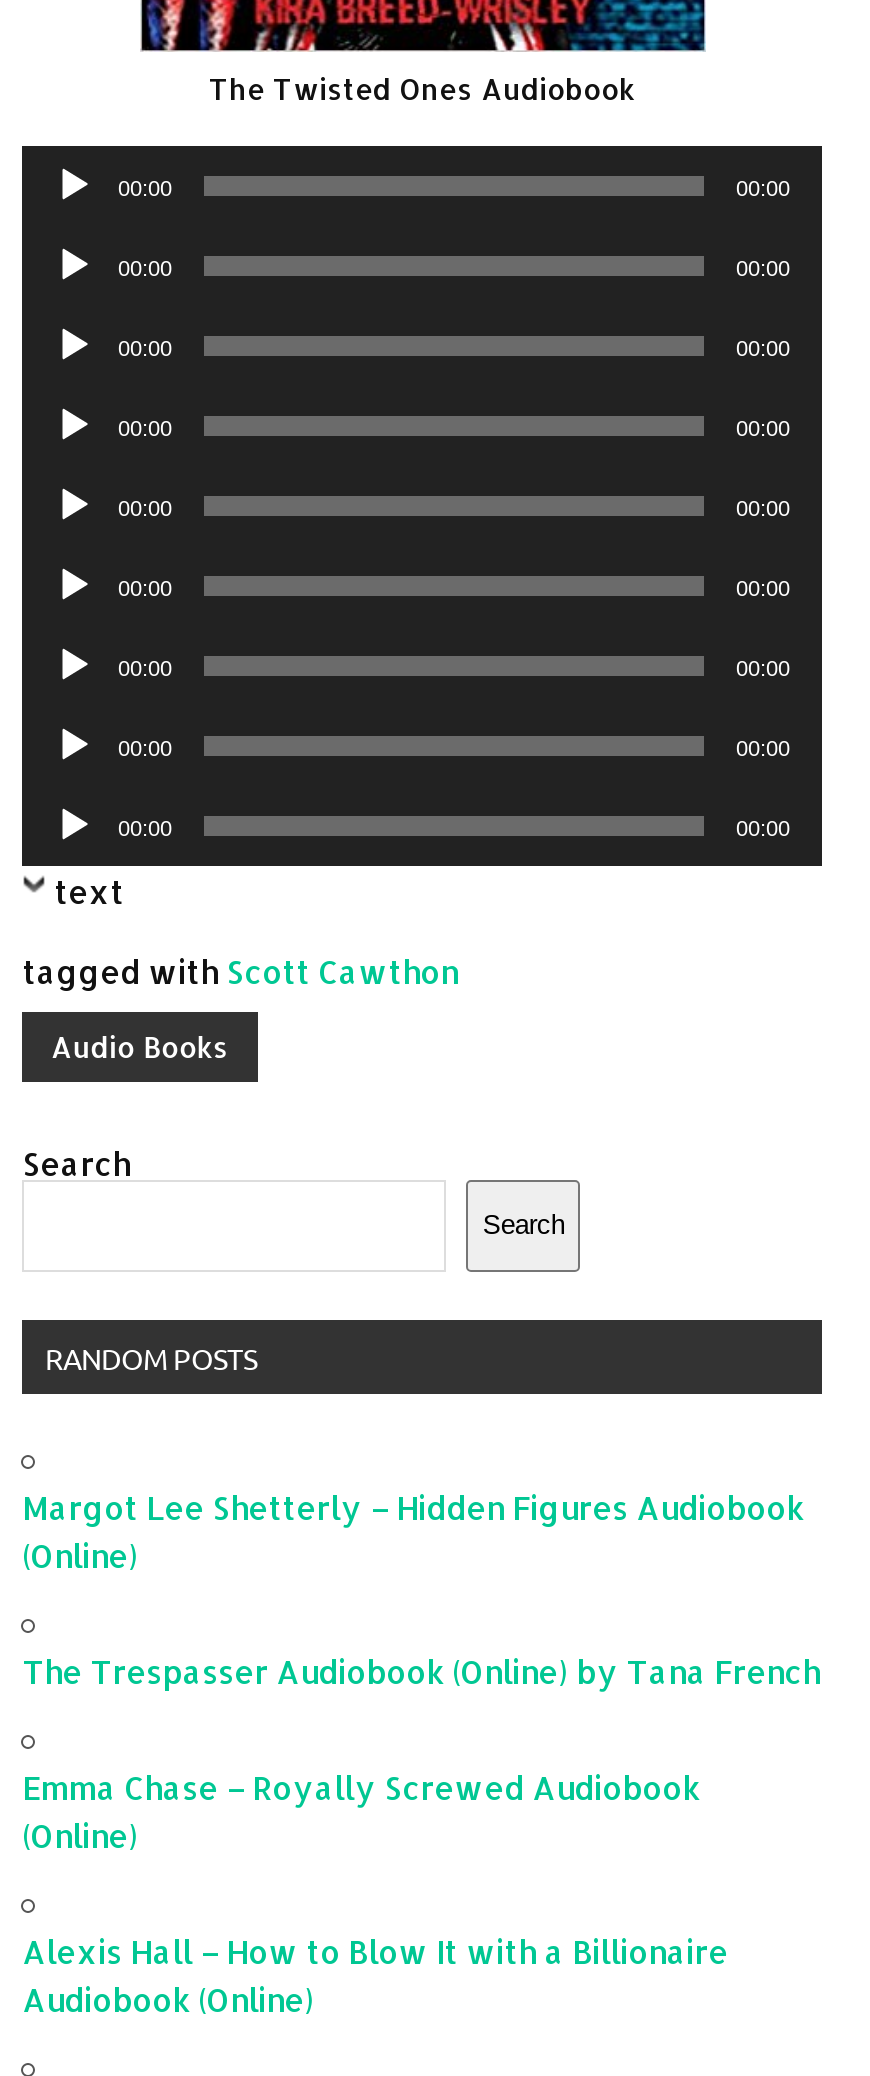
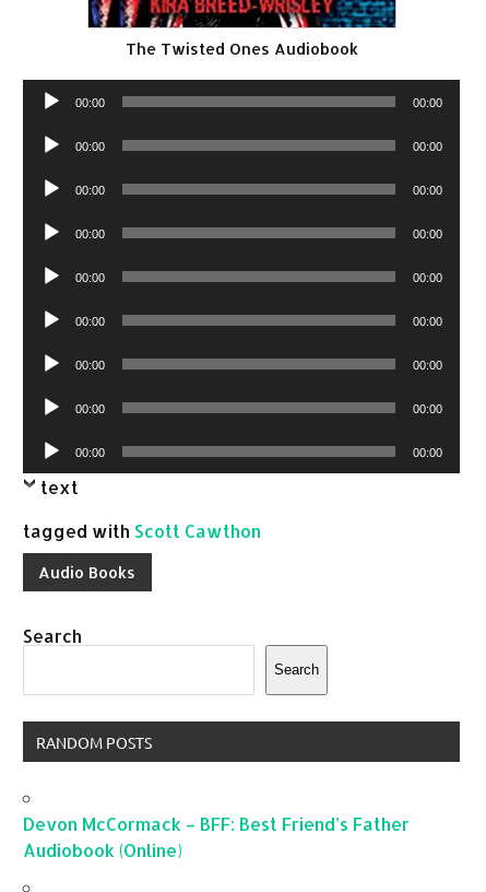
- Margot Lee Shetterly – Hidden Figures Audiobook
- (Online)
- The Trespasser Audiobook (Online) by Tana French
- Emma Chase – Royally Screwed Audiobook
- (Online)
- Alexis Hall – How to Blow It with a Billionaire
+ Devon McCormack – BFF: Best Friend’s Father
